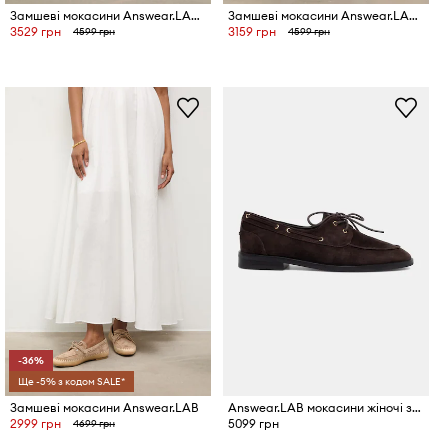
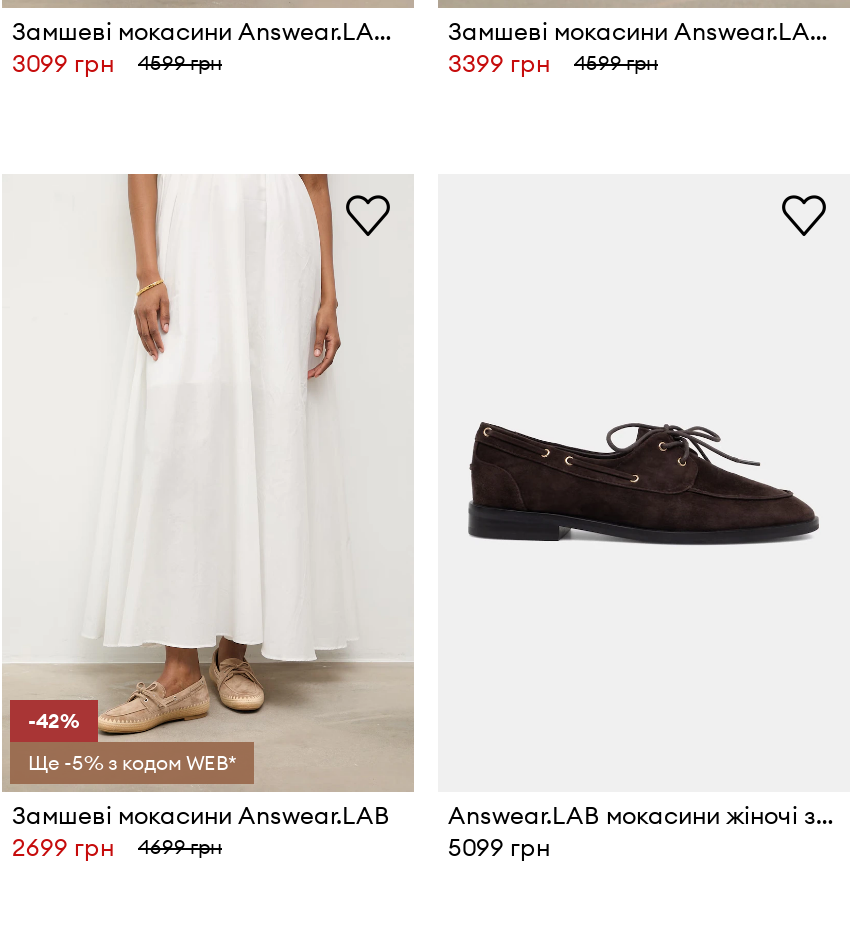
- 3529 грн 4599 грн
+ 3099 грн 4599 грн

- 3159 грн 4599 грн
+ 3399 грн 4599 грн

- -36%
+ -42%

- Ще -5% з кодом SALE*
+ Ще -5% з кодом WEB*

- 2999 грн 4699 грн
+ 2699 грн 4699 грн
